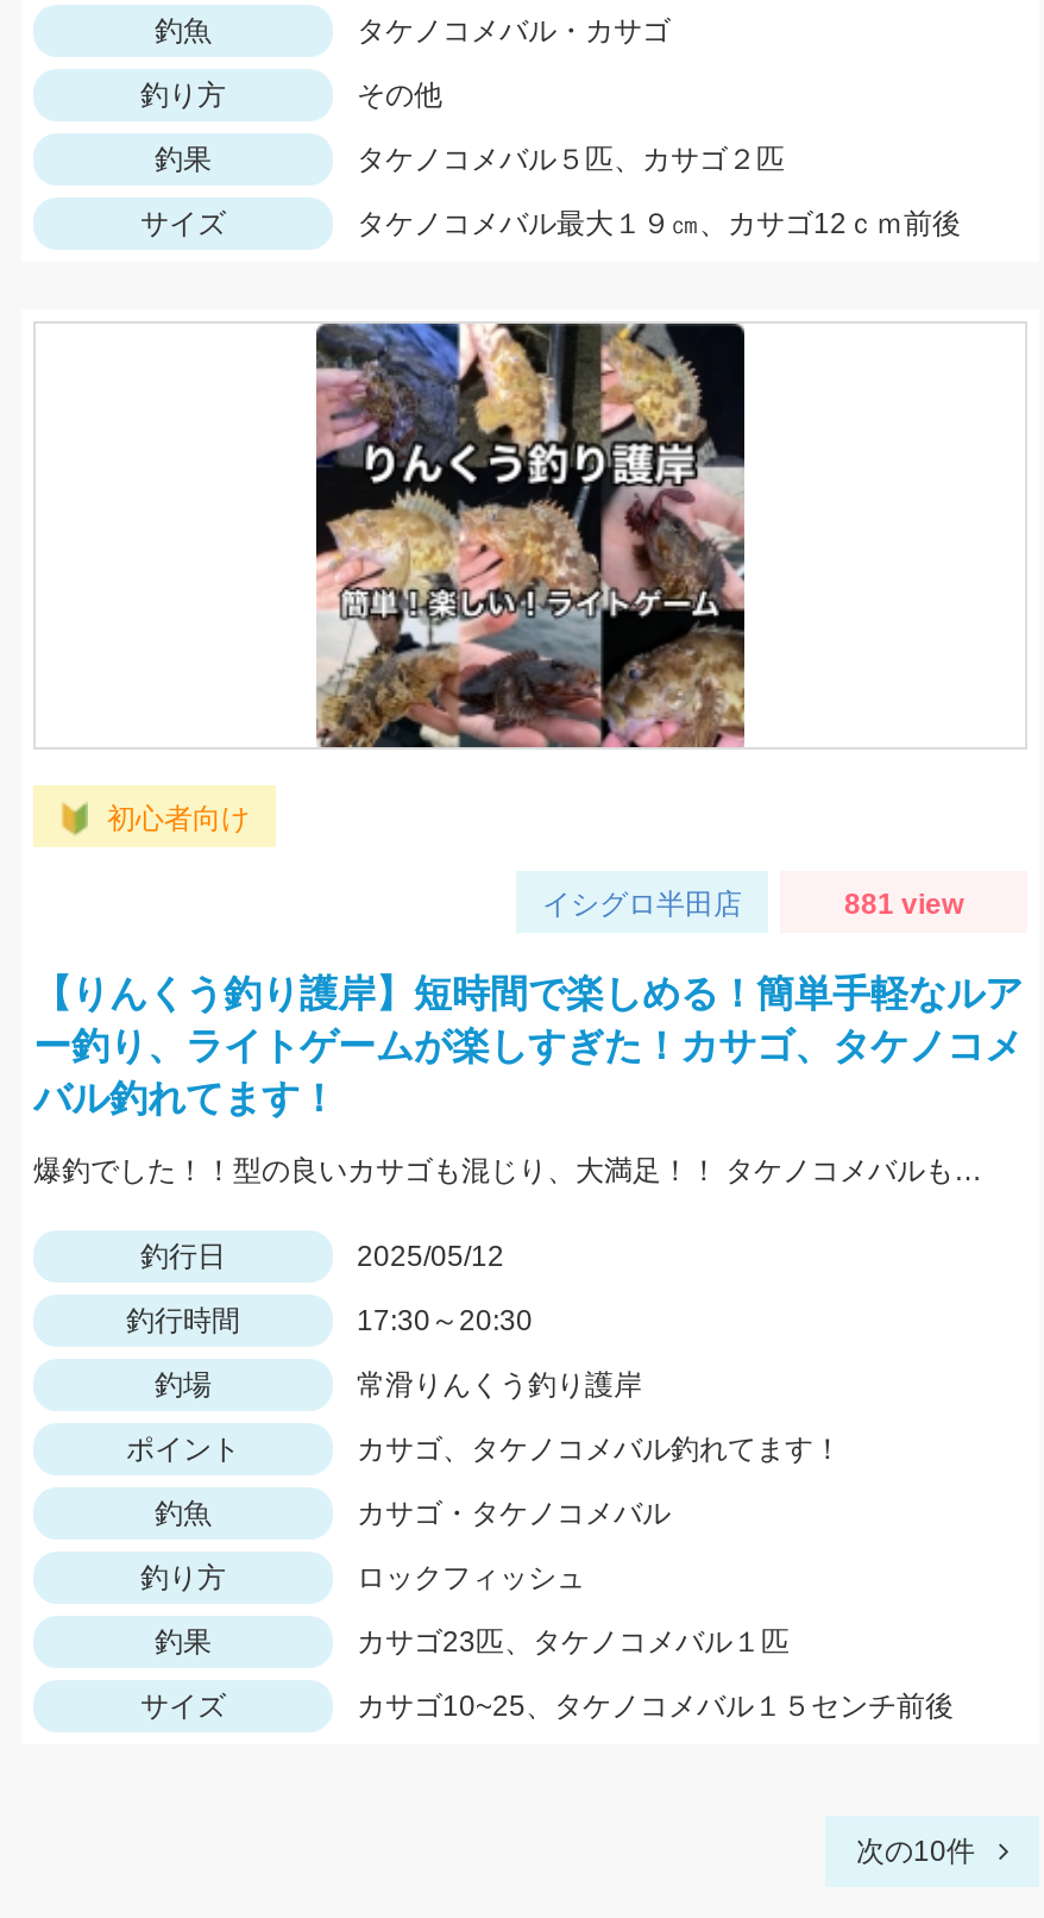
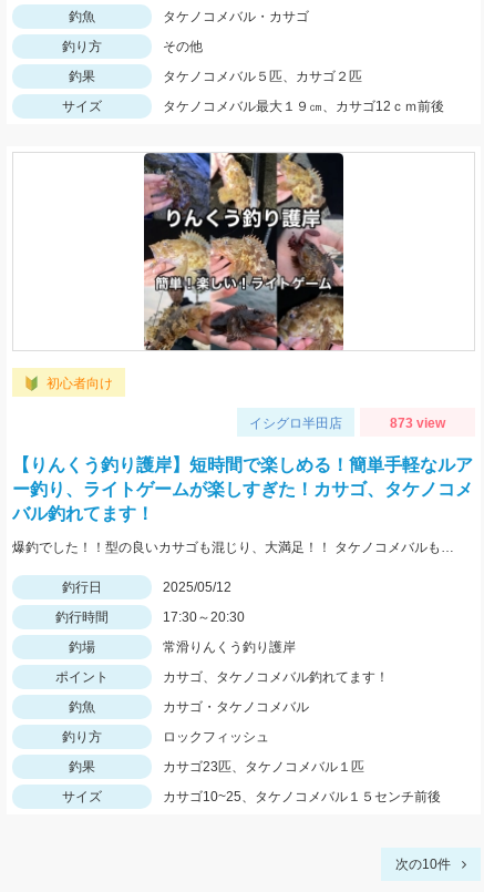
- 881 view
+ 873 view
